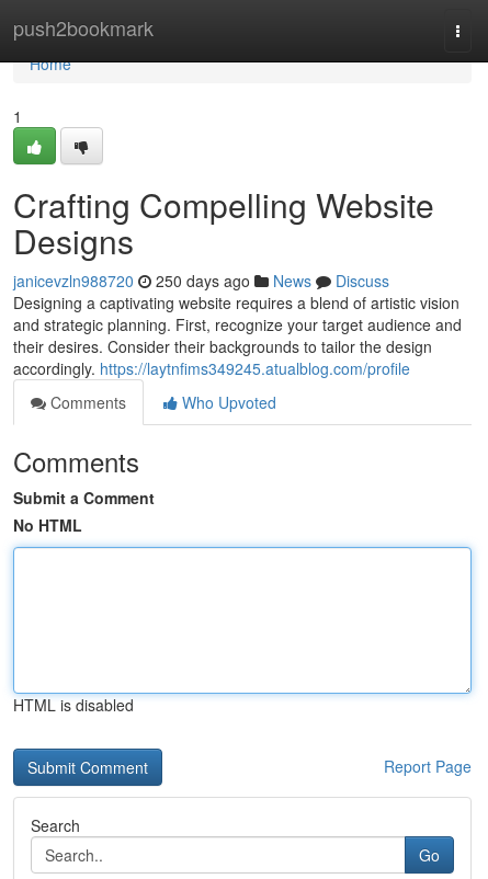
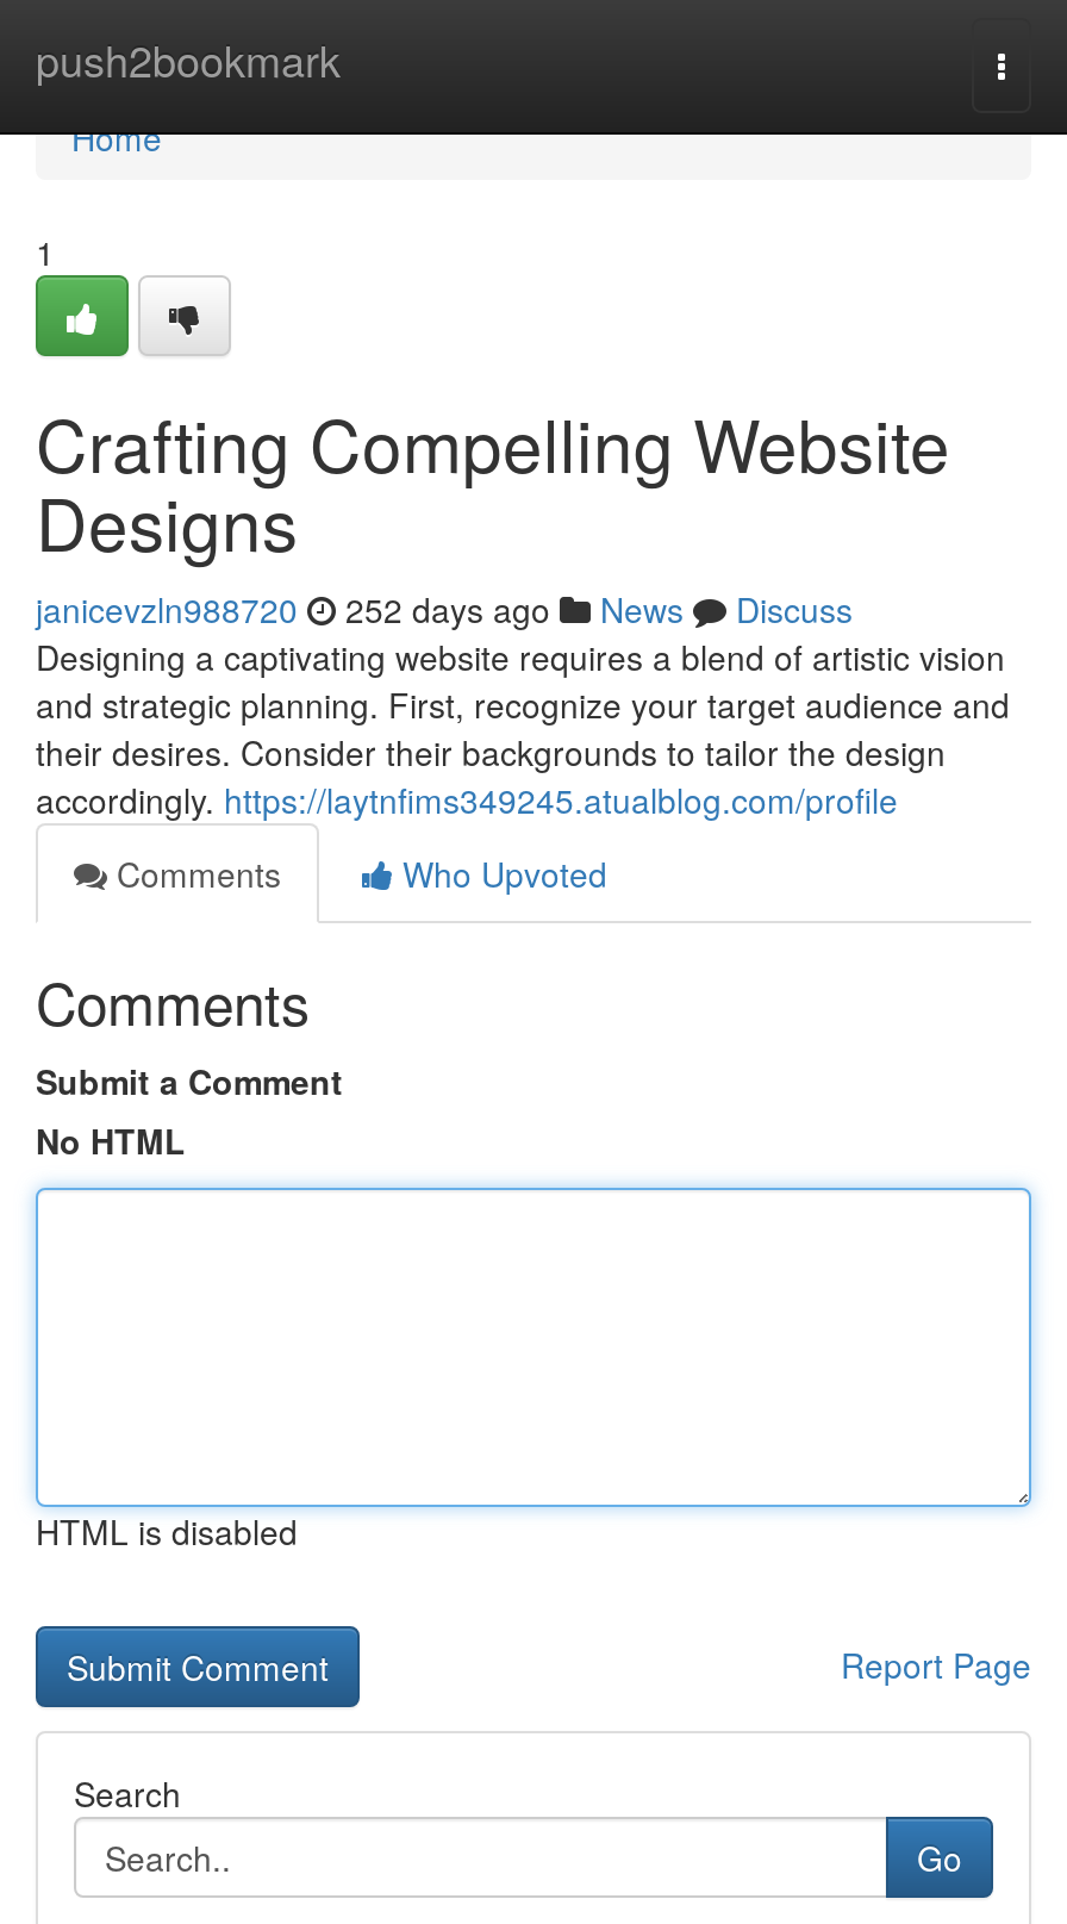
- janicevzln988720 250 days ago News Discuss
+ janicevzln988720 252 days ago News Discuss
